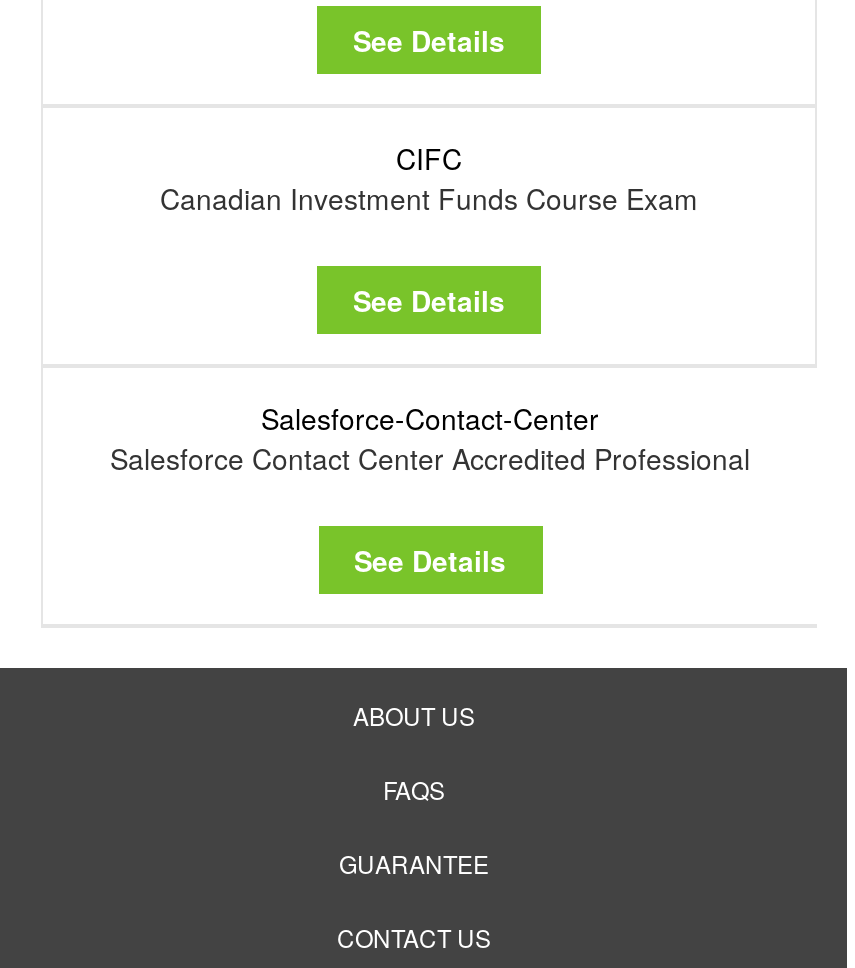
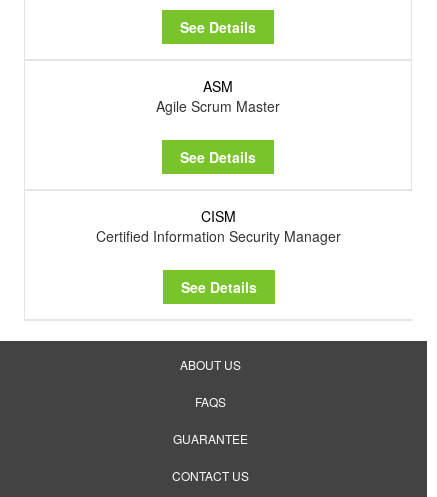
- CIFC
- Canadian Investment Funds Course Exam
+ ASM
+ Agile Scrum Master

- Salesforce-Contact-Center
- Salesforce Contact Center Accredited Professional
+ CISM
+ Certified Information Security Manager
